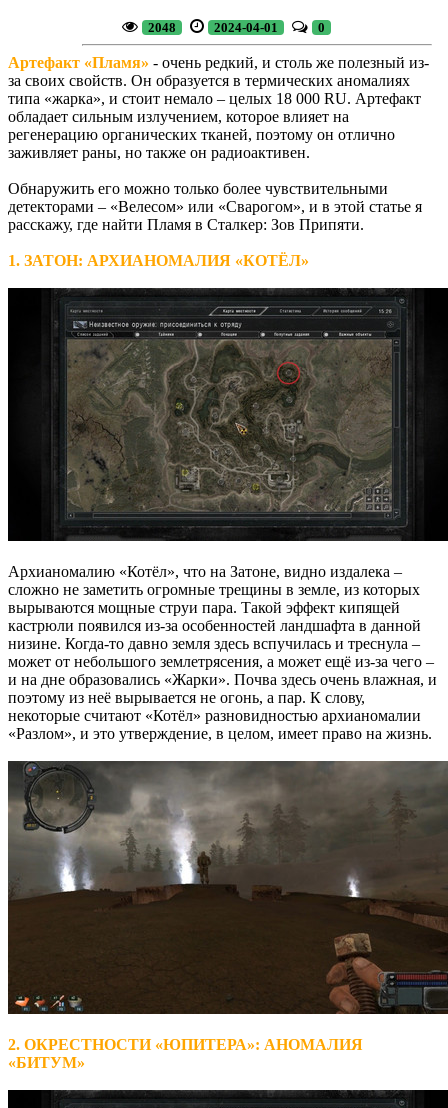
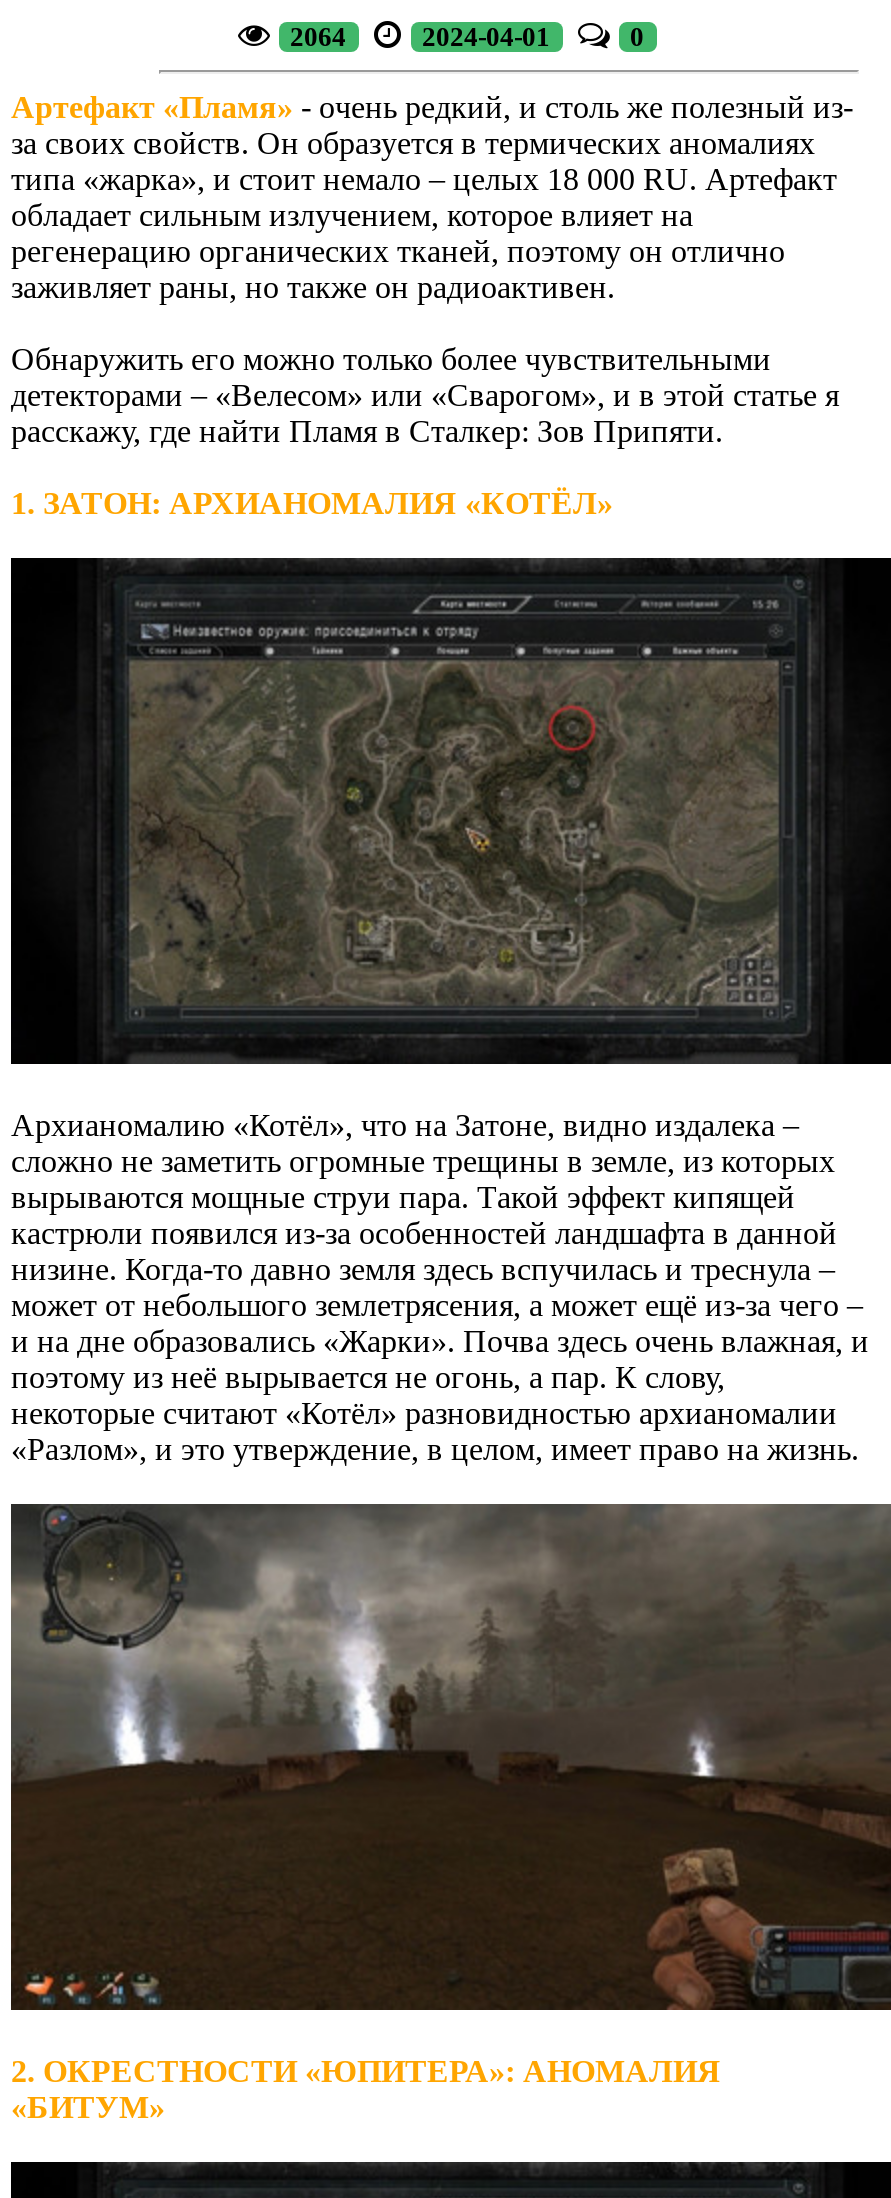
- 2048
+ 2064
